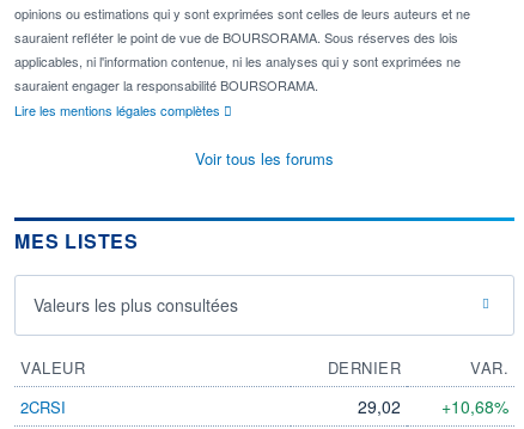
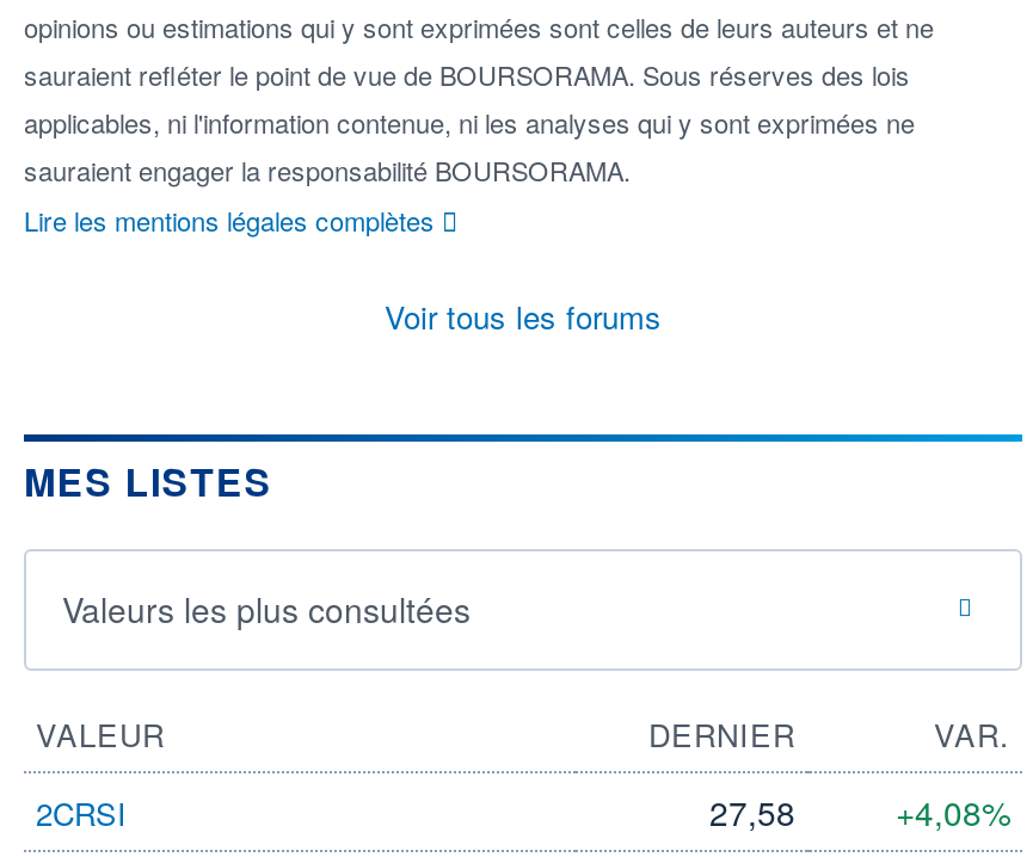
- 29,02
+ 27,58

- +10,68%
+ +4,08%
